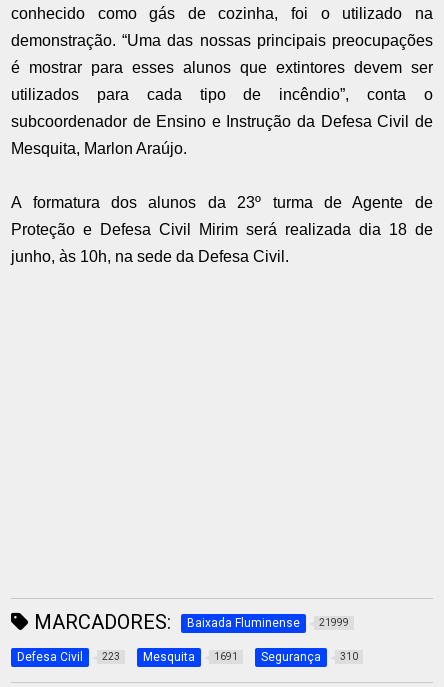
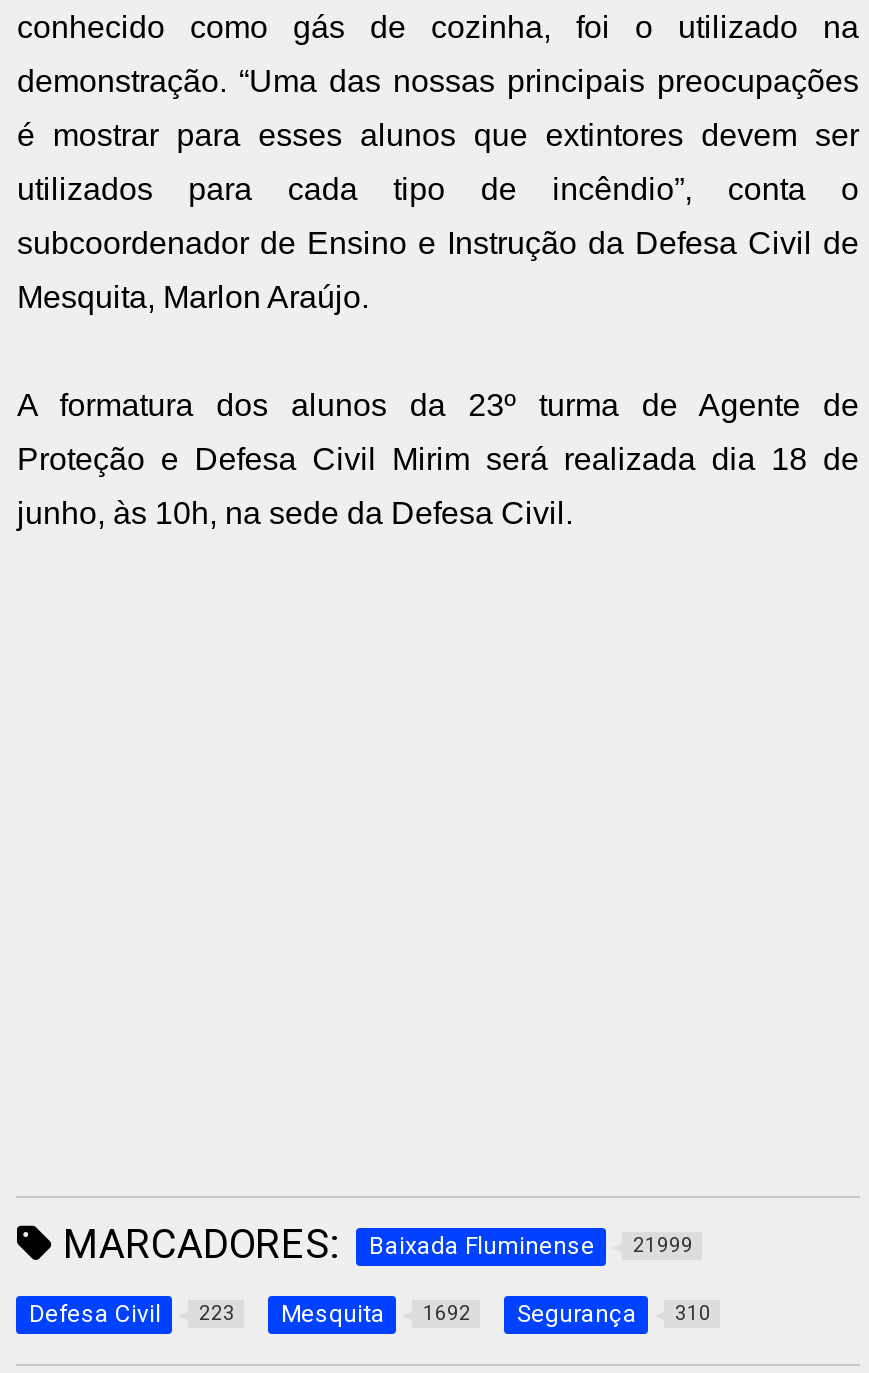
- Mesquita 1691
+ Mesquita 1692
